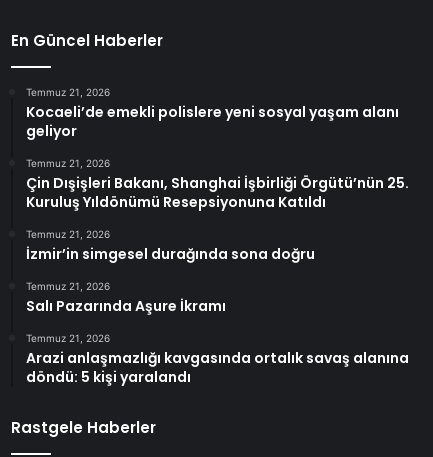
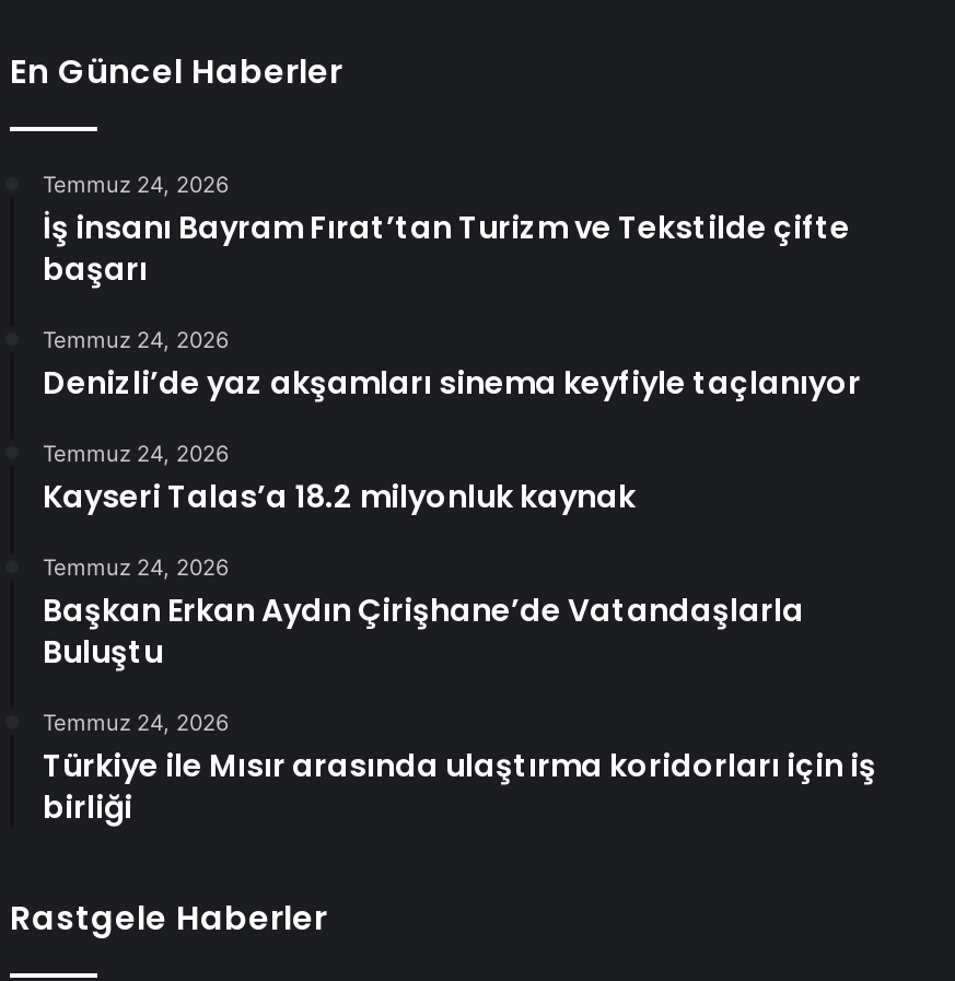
- Temmuz 21, 2026
- Kocaeli’de emekli polislere yeni sosyal yaşam alanı
- geliyor
+ Temmuz 24, 2026
+ İş insanı Bayram Fırat’tan Turizm ve Tekstilde çifte
+ başarı

- Temmuz 21, 2026
- Çin Dışişleri Bakanı, Shanghai İşbirliği Örgütü’nün 25.
- Kuruluş Yıldönümü Resepsiyonuna Katıldı
+ Temmuz 24, 2026
+ Denizli’de yaz akşamları sinema keyfiyle taçlanıyor

- Temmuz 21, 2026
- İzmir’in simgesel durağında sona doğru
+ Temmuz 24, 2026
+ Kayseri Talas’a 18.2 milyonluk kaynak

- Temmuz 21, 2026
- Salı Pazarında Aşure İkramı
+ Temmuz 24, 2026
+ Başkan Erkan Aydın Çirişhane’de Vatandaşlarla
+ Buluştu

- Temmuz 21, 2026
- Arazi anlaşmazlığı kavgasında ortalık savaş alanına
- döndü: 5 kişi yaralandı
+ Temmuz 24, 2026
+ Türkiye ile Mısır arasında ulaştırma koridorları için iş
+ birliği
